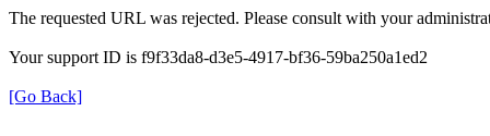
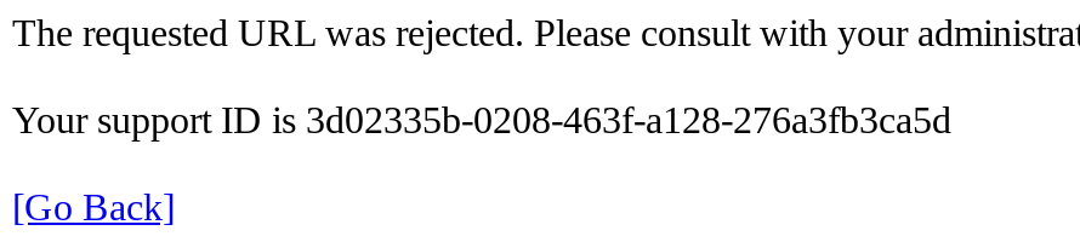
- Your support ID is f9f33da8-d3e5-4917-bf36-59ba250a1ed2
+ Your support ID is 3d02335b-0208-463f-a128-276a3fb3ca5d
